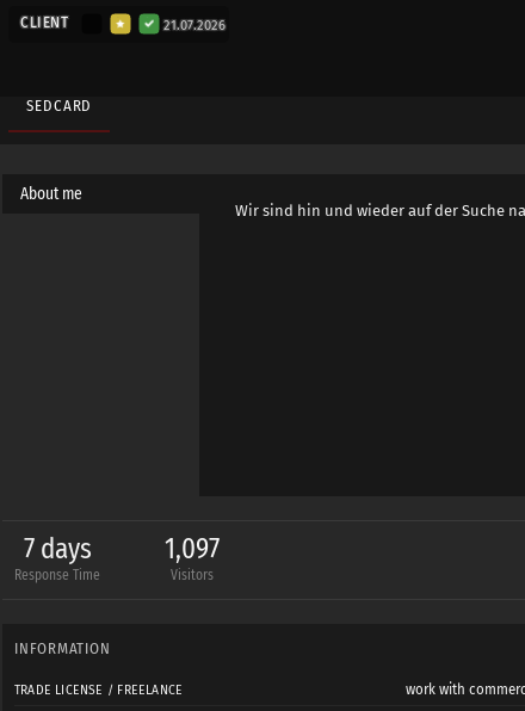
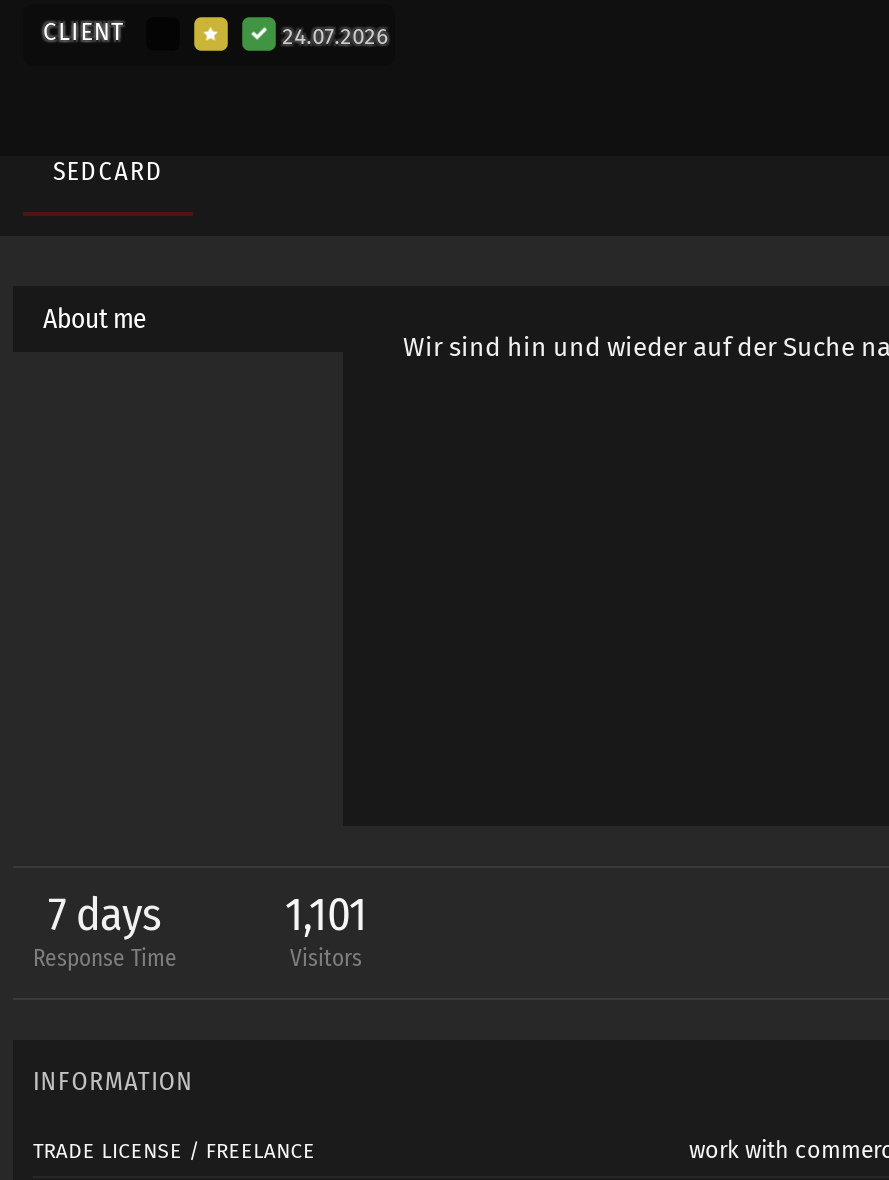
- 21.07.2026
+ 24.07.2026

- 1,097
+ 1,101
